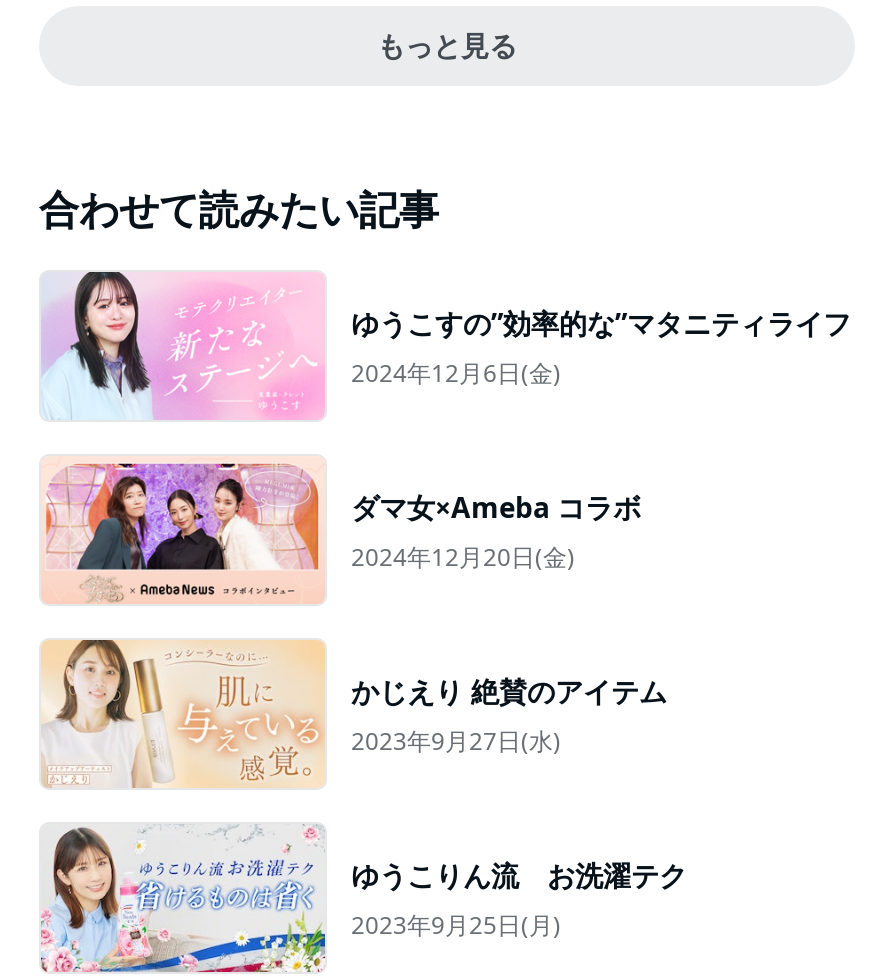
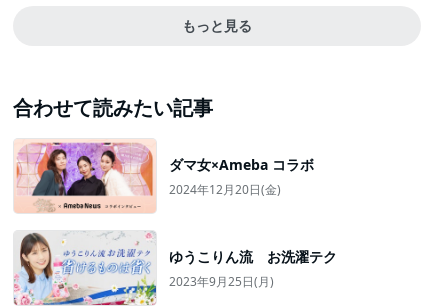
- [image]
- ゆうこすの”効率的な”マタニティライフ
- 2024年12月6日(金)

- [image]
- かじえり 絶賛のアイテム
- 2023年9月27日(水)
